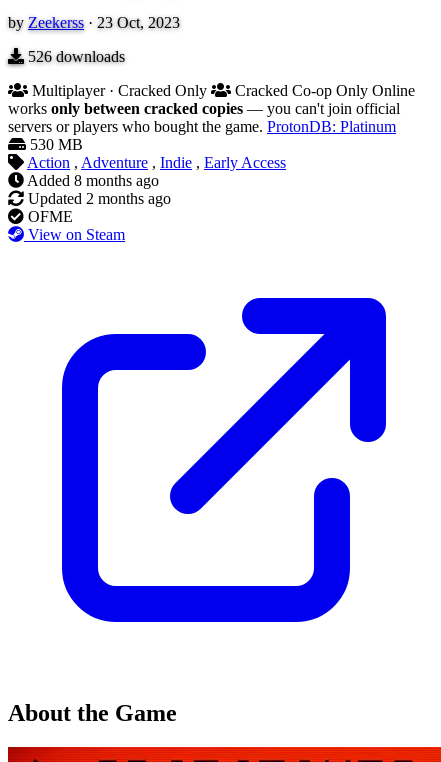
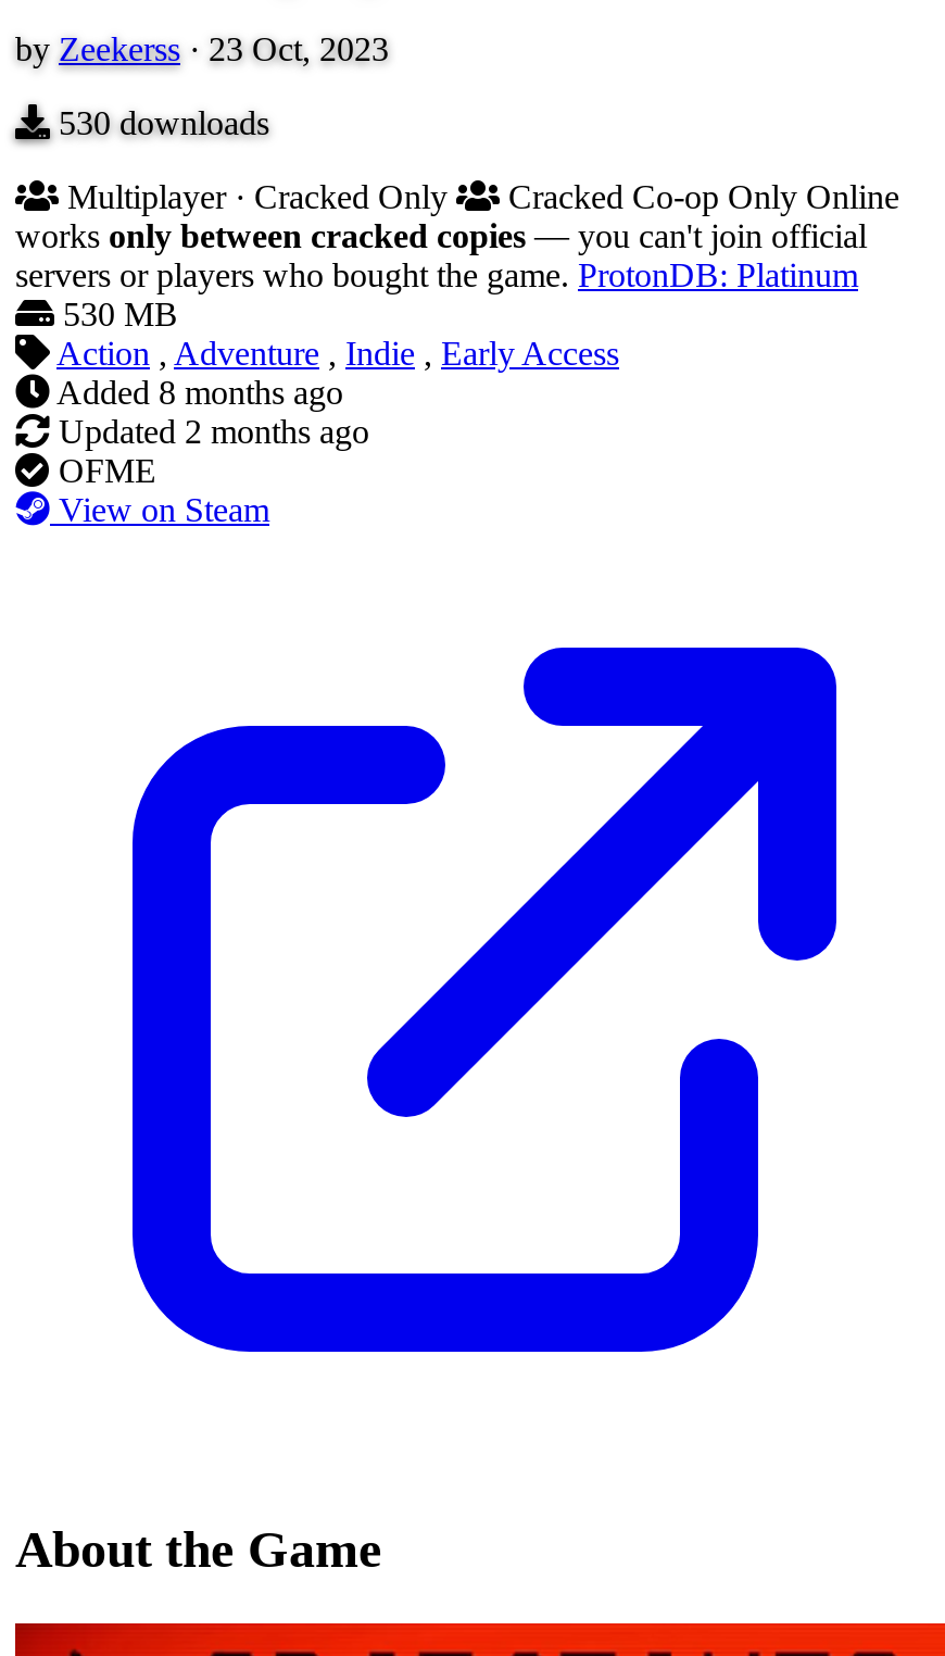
- 526 downloads
+ 530 downloads
